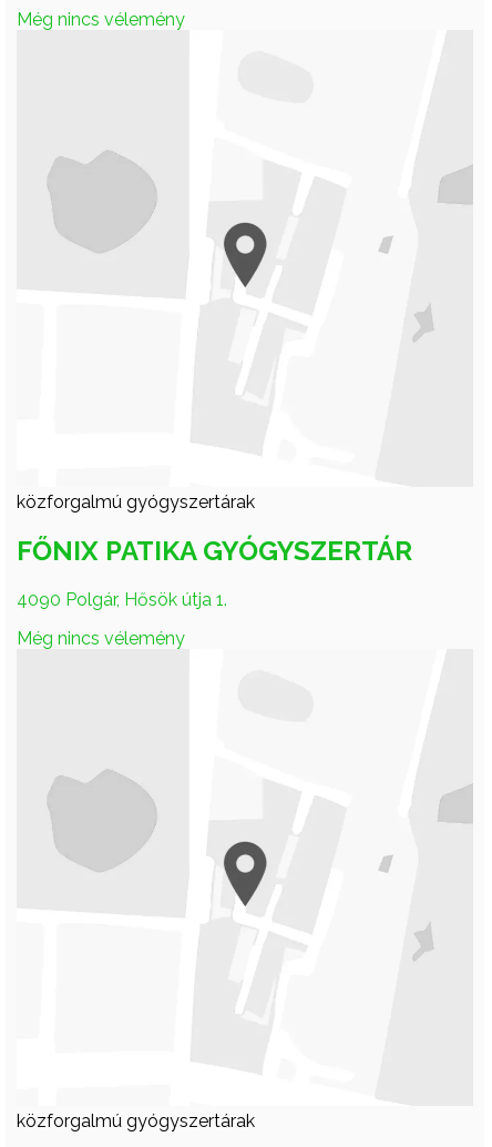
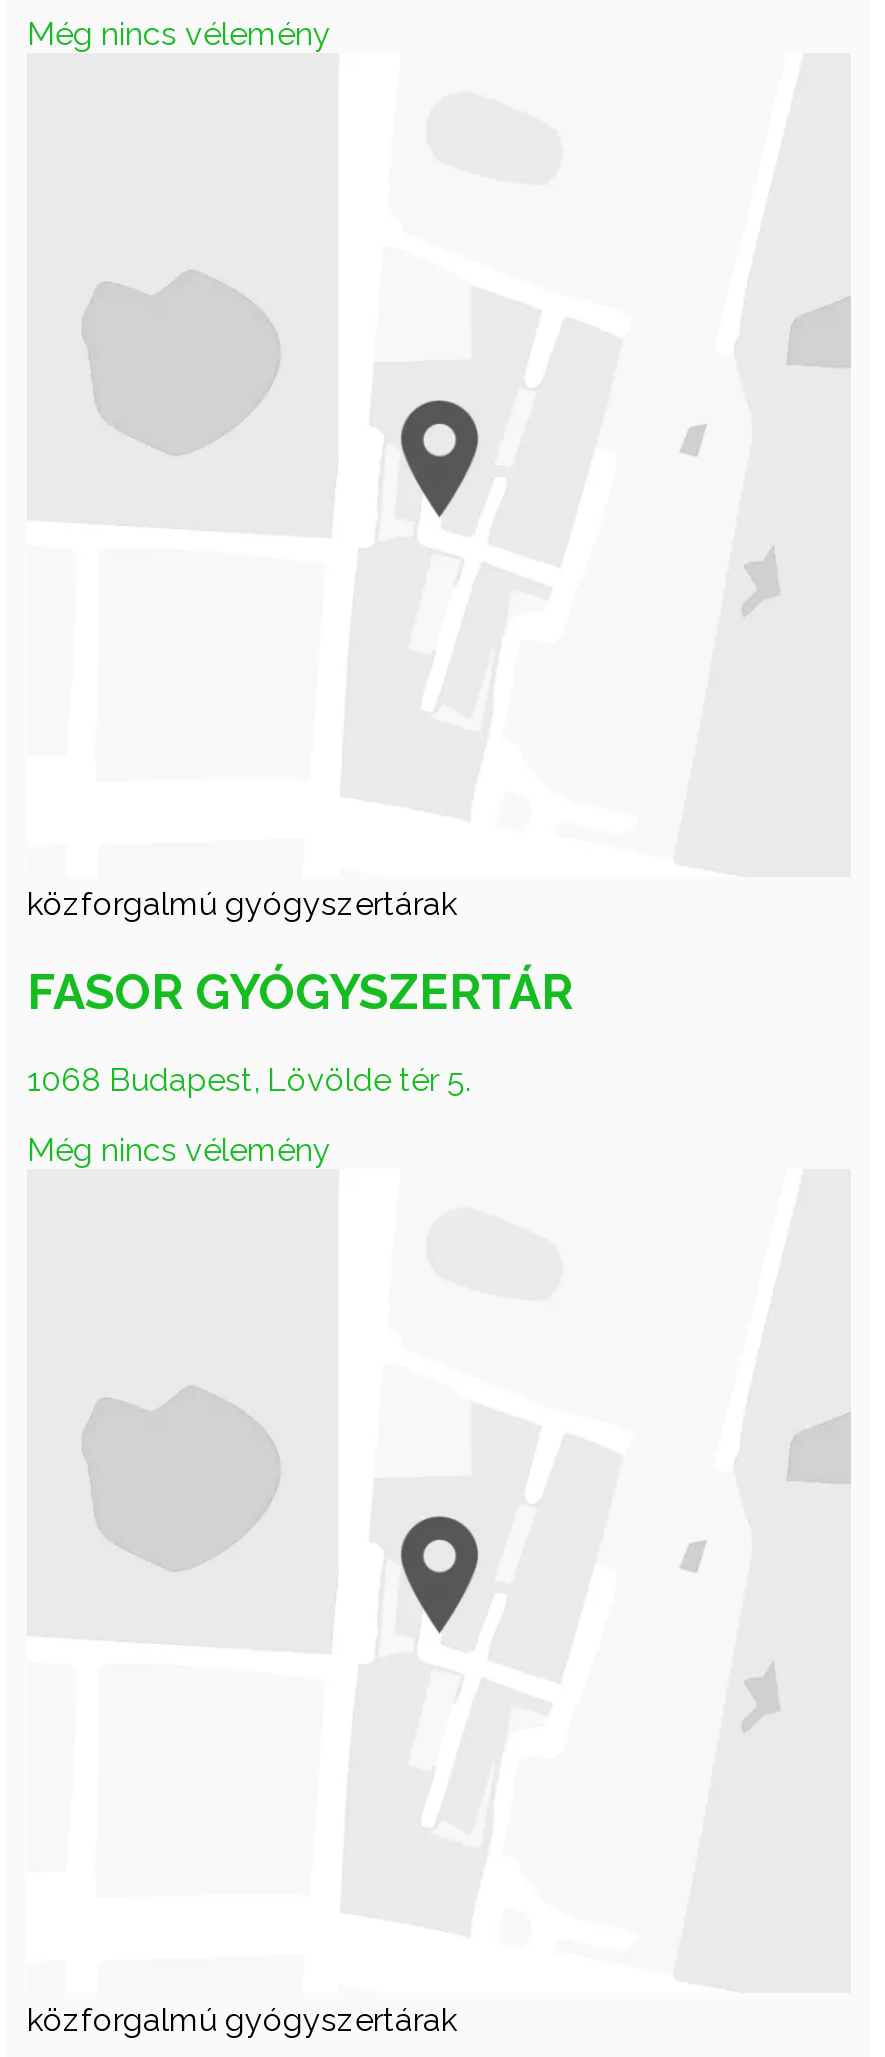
- FŐNIX PATIKA GYÓGYSZERTÁR
+ FASOR GYÓGYSZERTÁR

- 4090 Polgár, Hősök útja 1.
+ 1068 Budapest, Lövölde tér 5.
